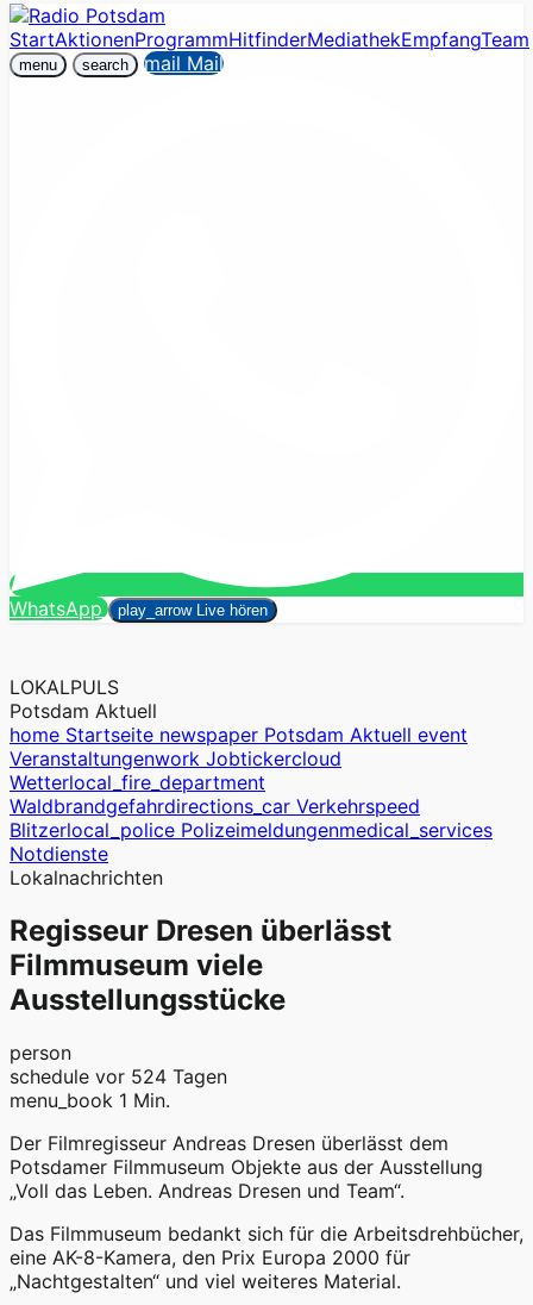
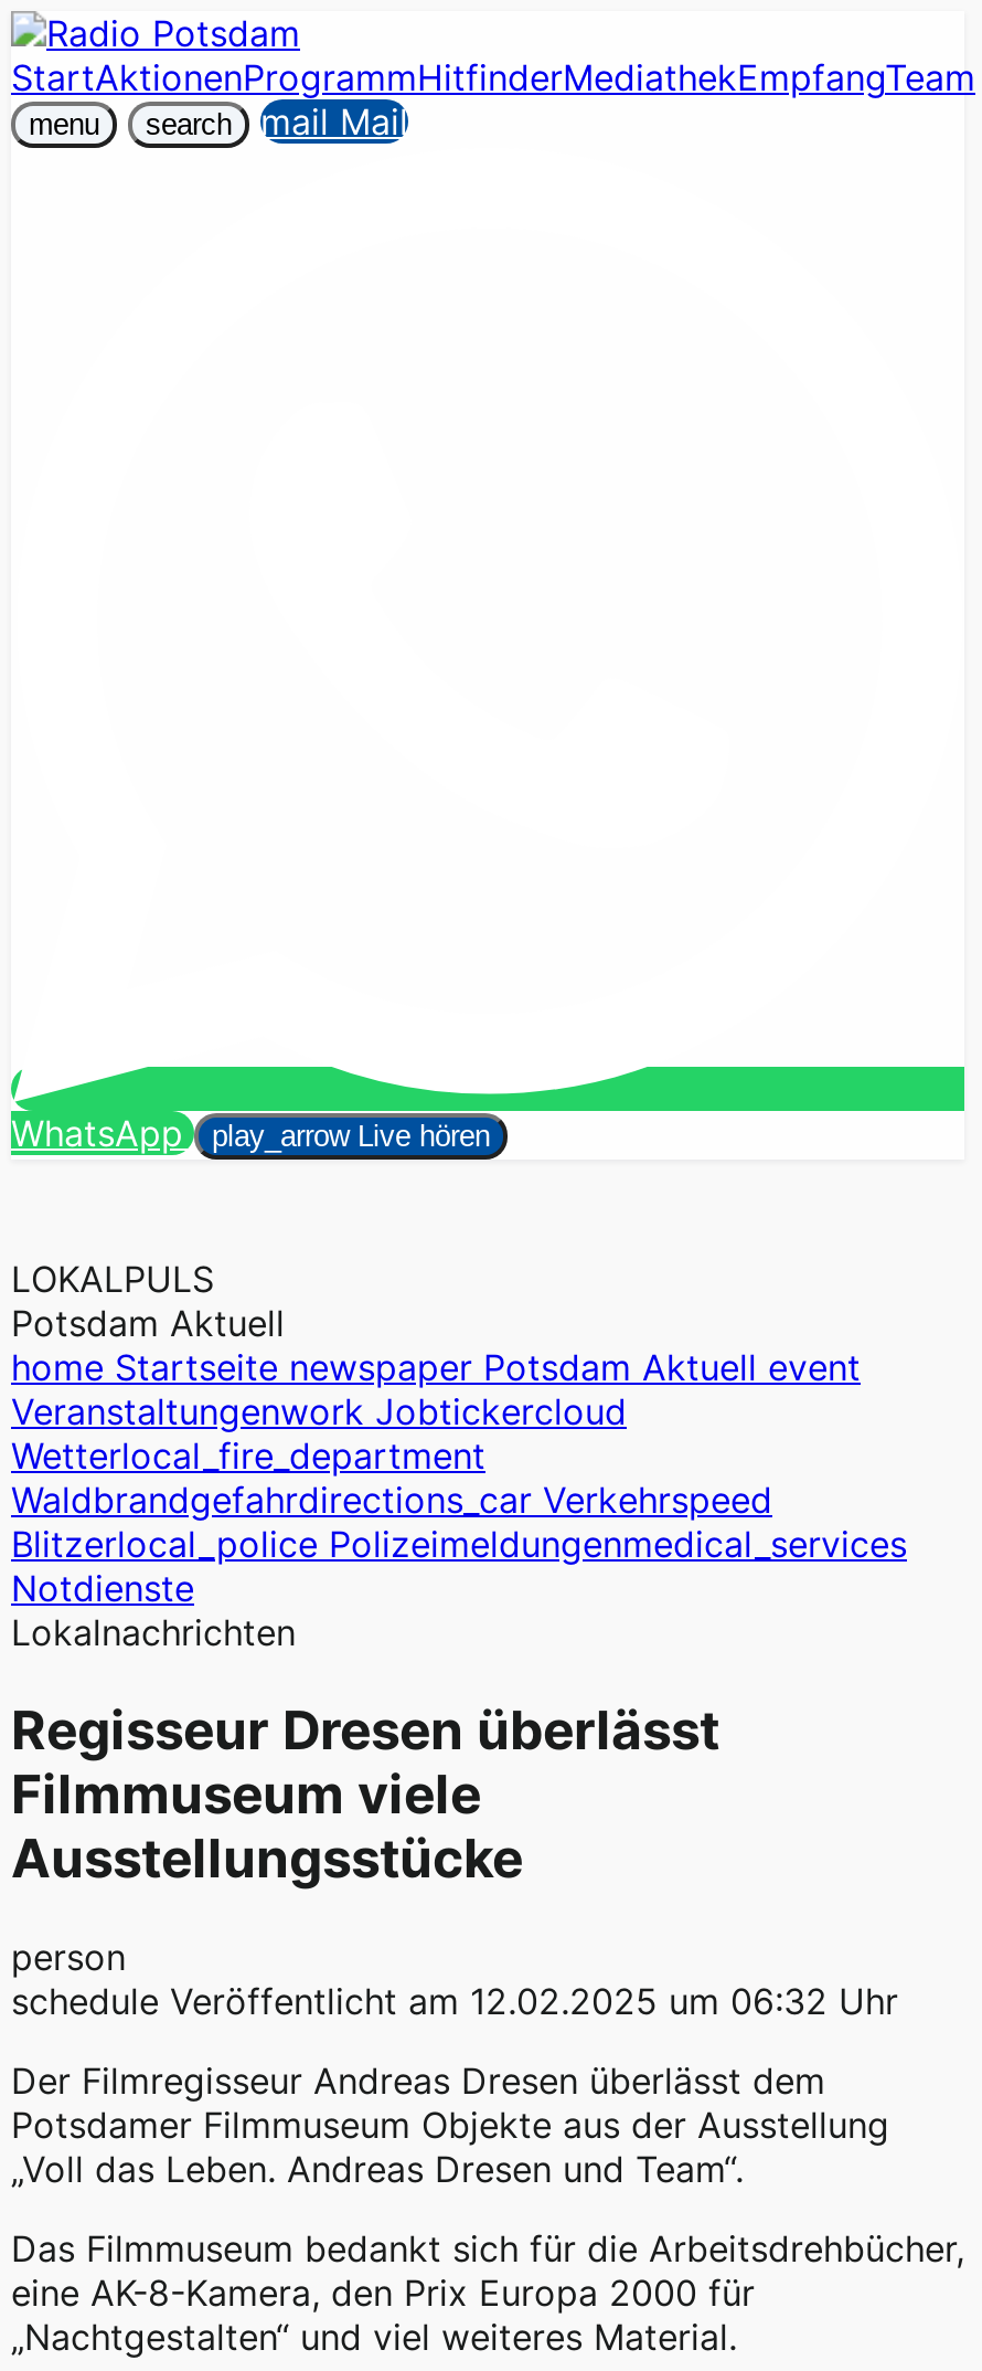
- schedule vor 524 Tagen
- menu_book 1 Min.
+ schedule Veröffentlicht am 12.02.2025 um 06:32 Uhr
